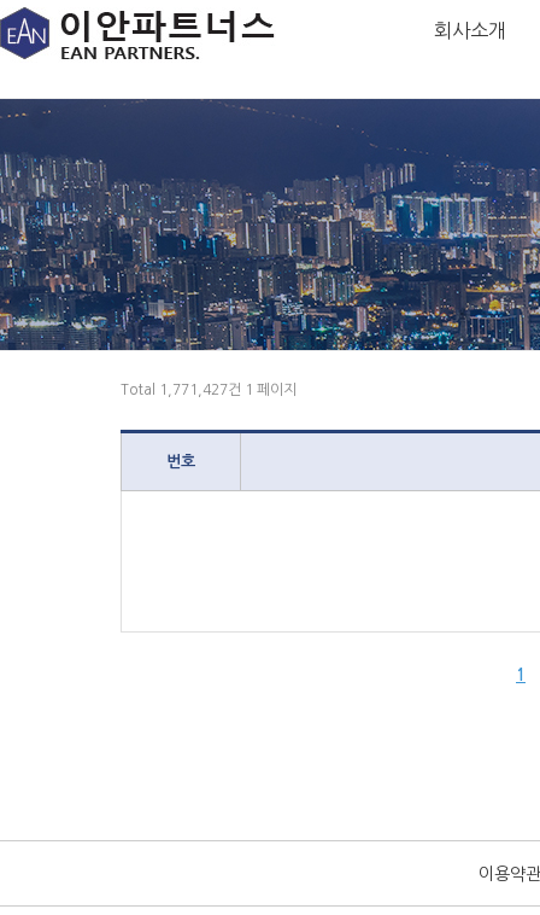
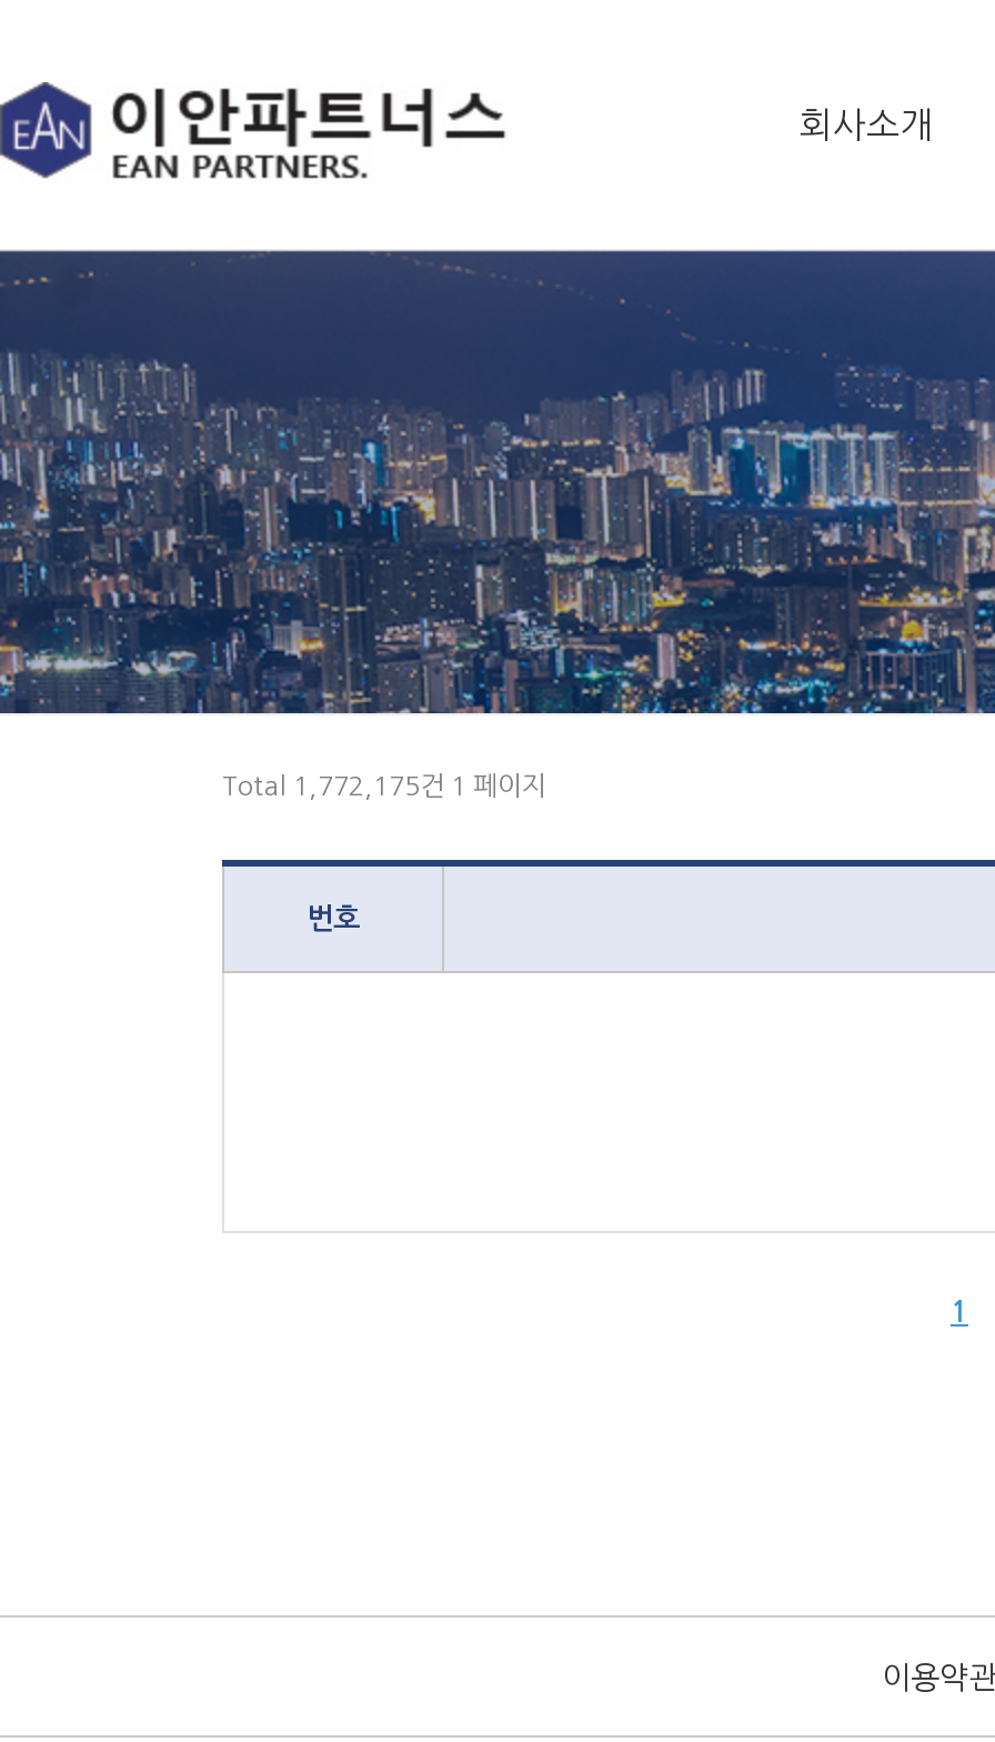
- Total 1,771,427건 1 페이지
+ Total 1,772,175건 1 페이지
